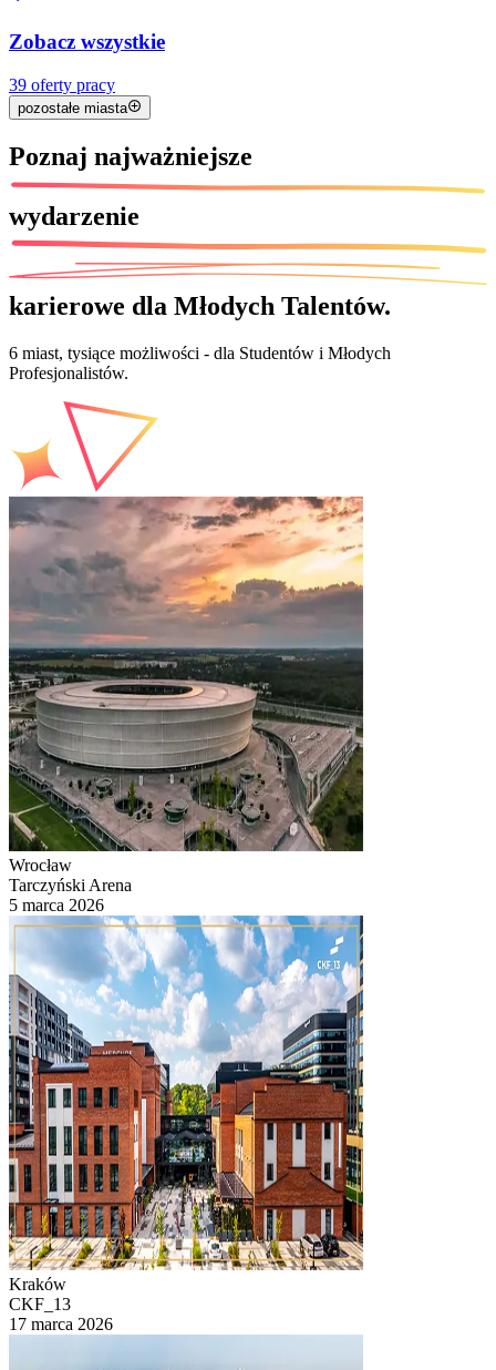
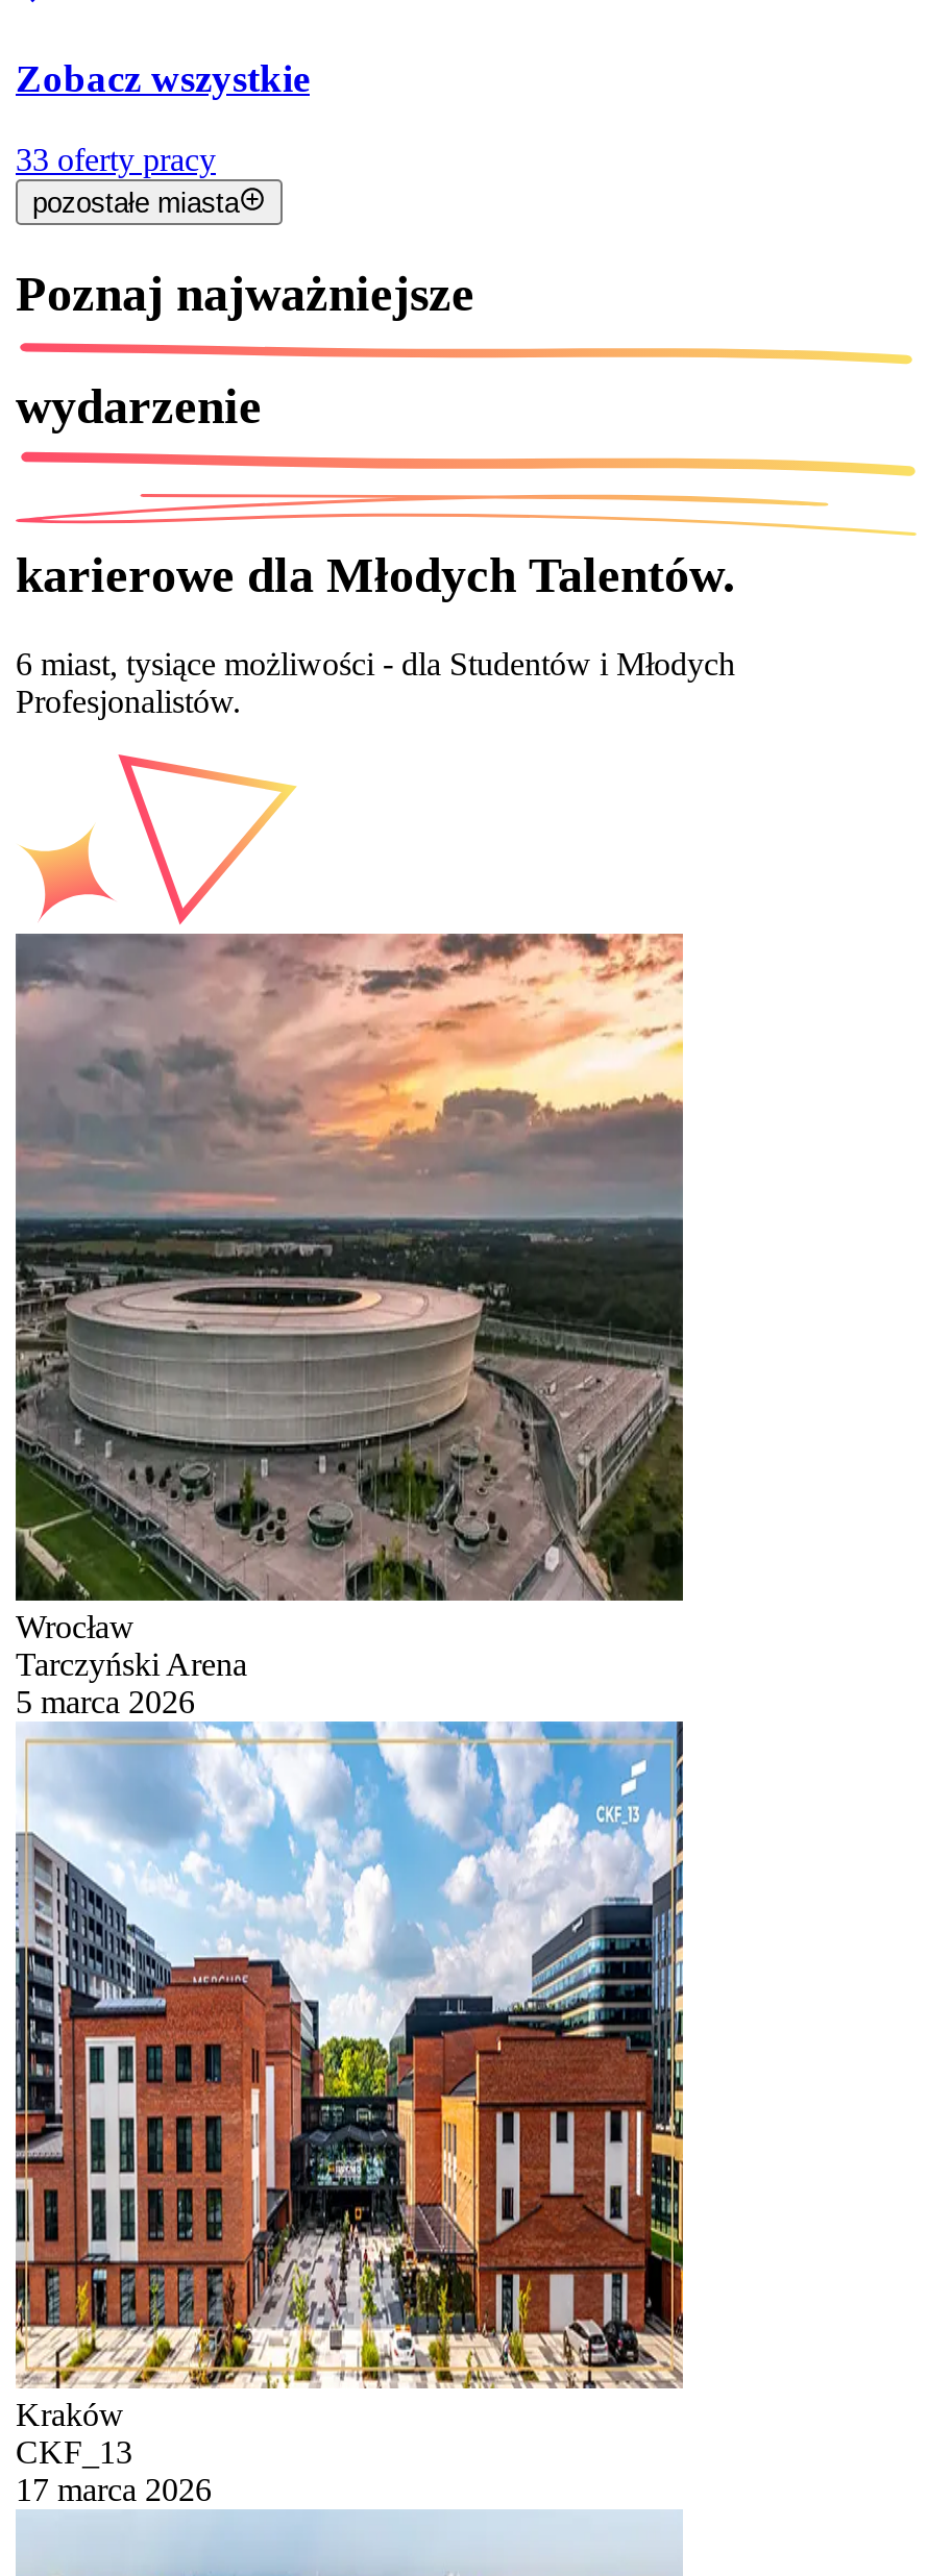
- 39 oferty pracy
+ 33 oferty pracy
